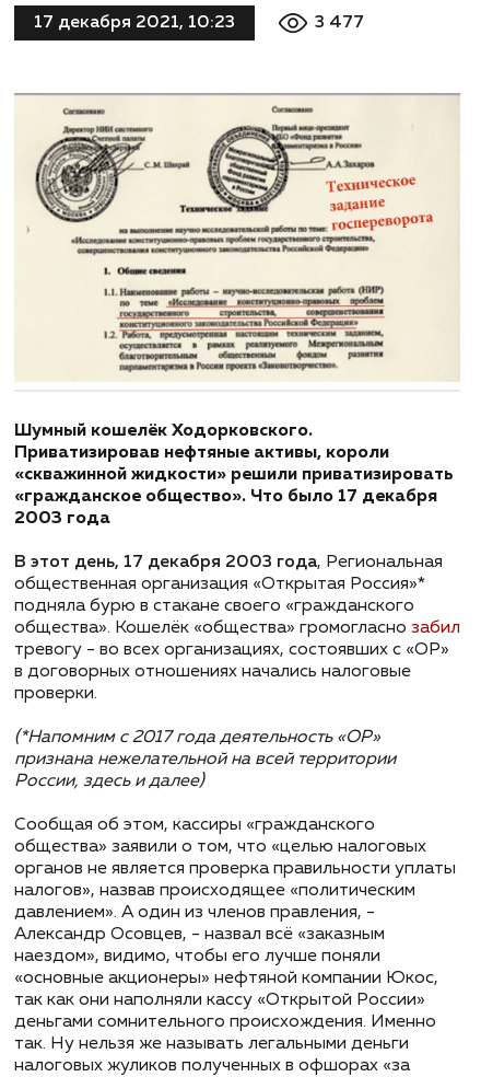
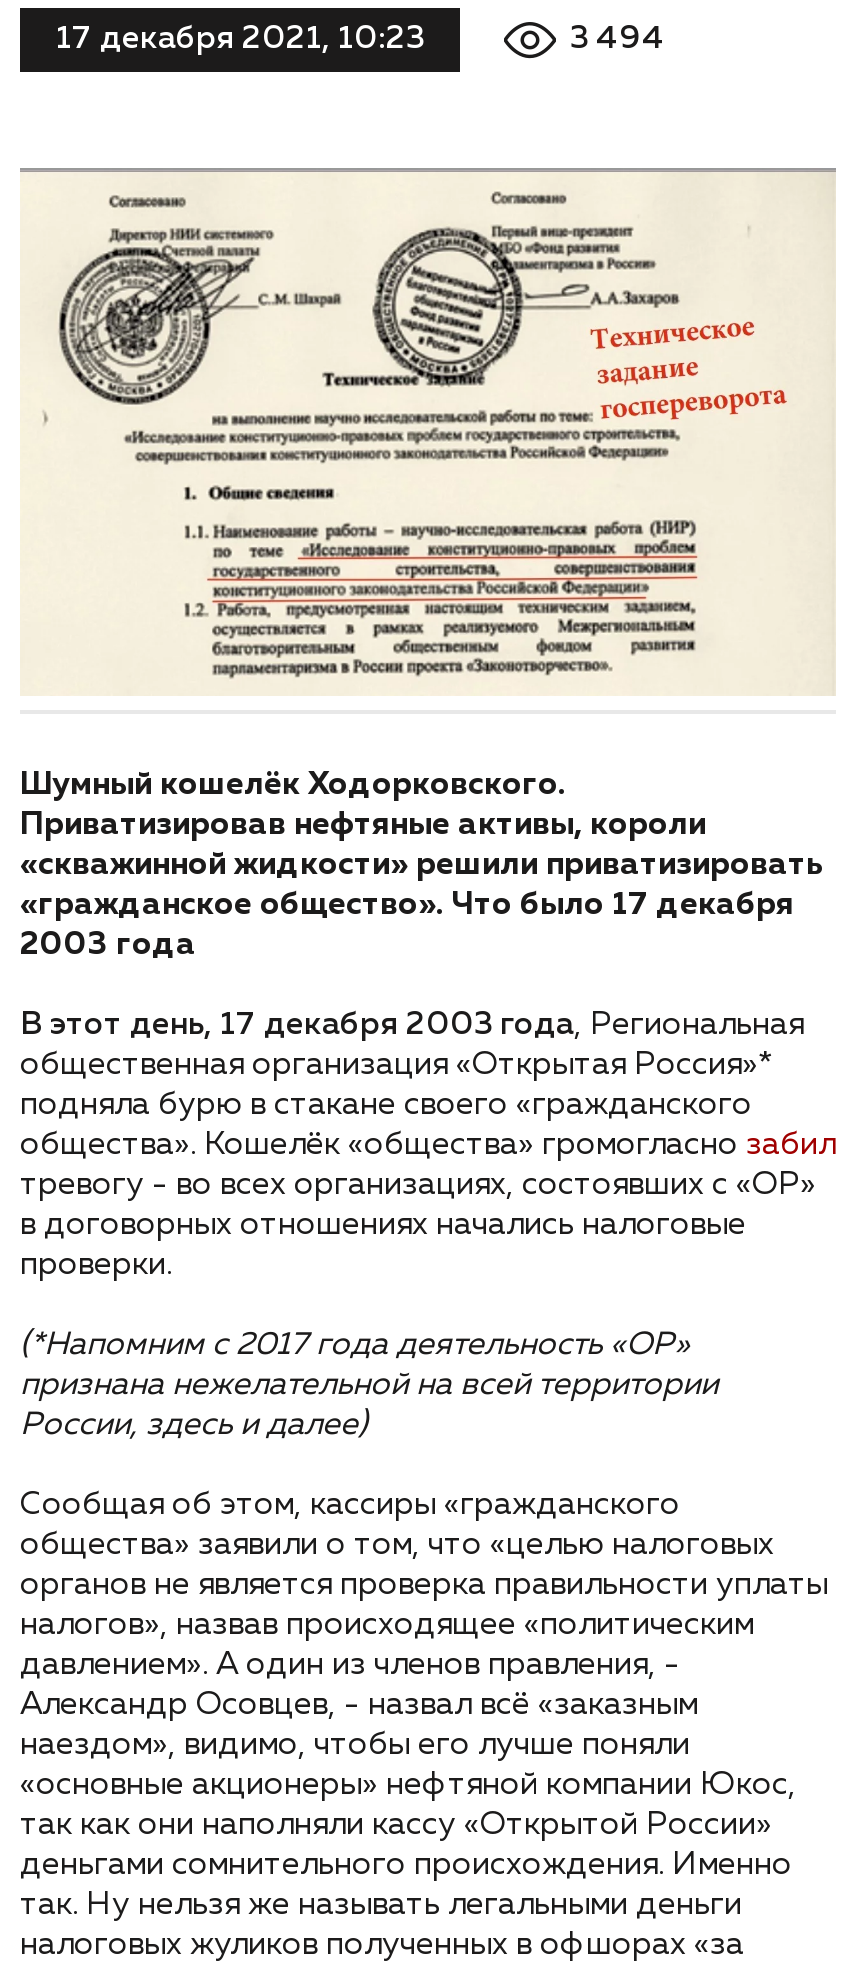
- 3 477
+ 3 494
